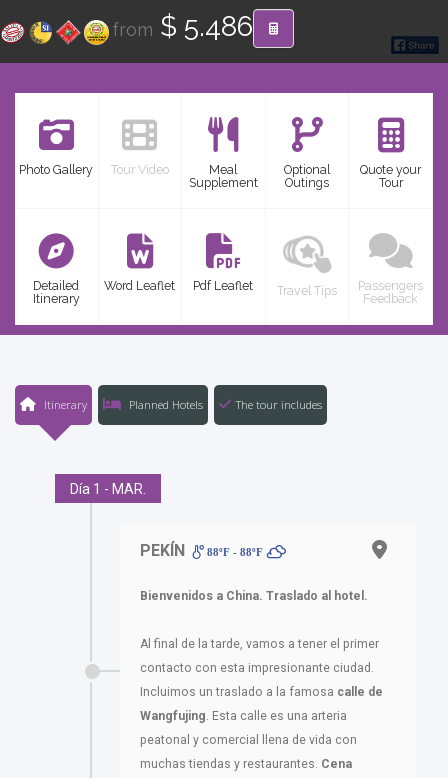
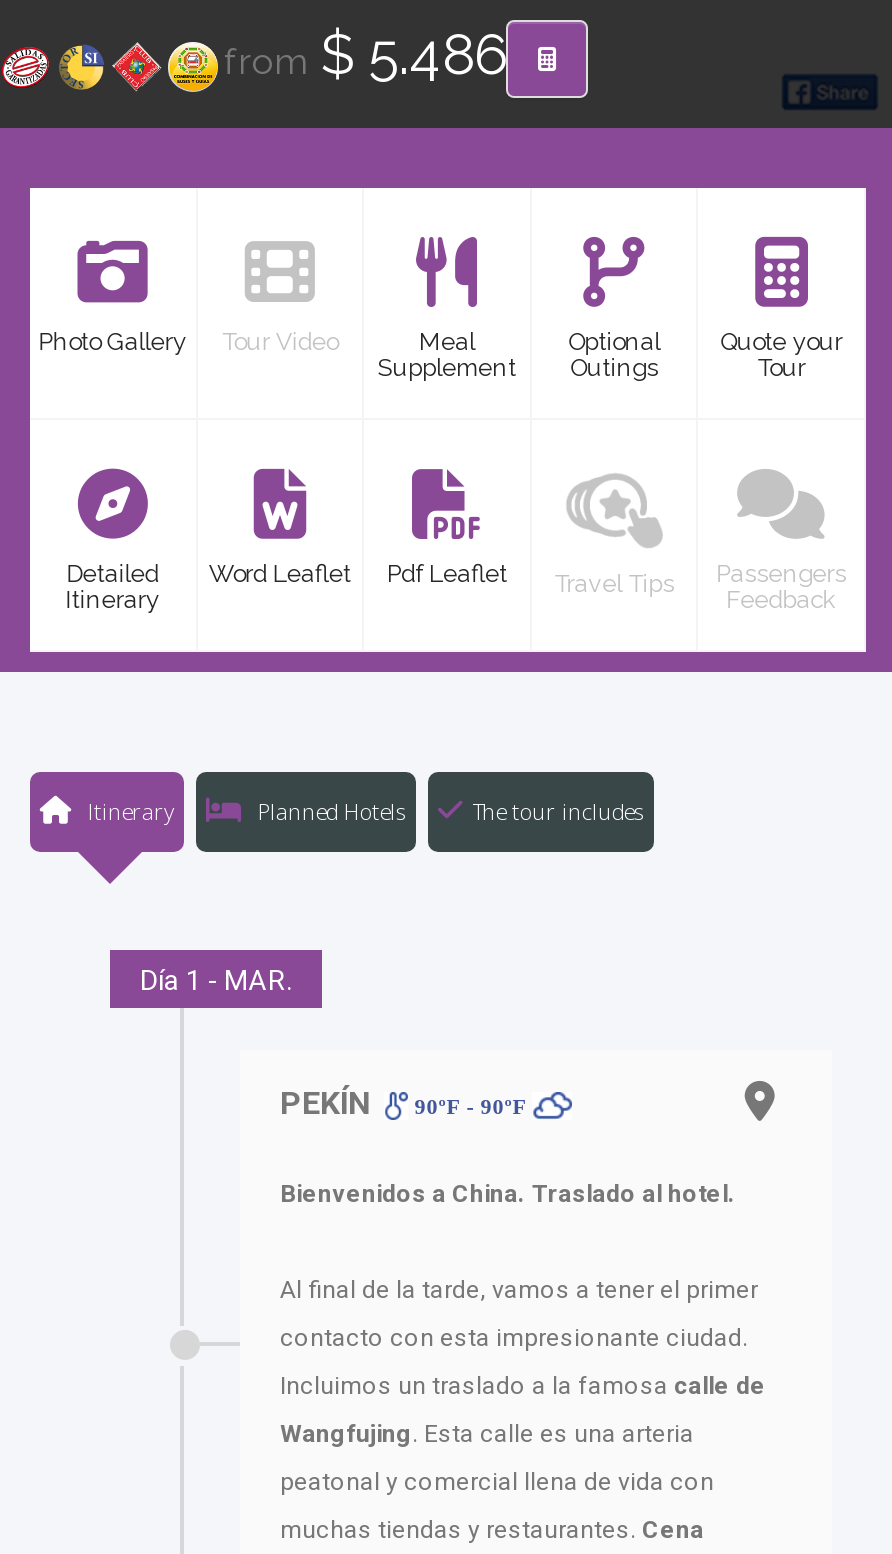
- PEKÍN 88ºF - 88ºF
+ PEKÍN 90ºF - 90ºF
